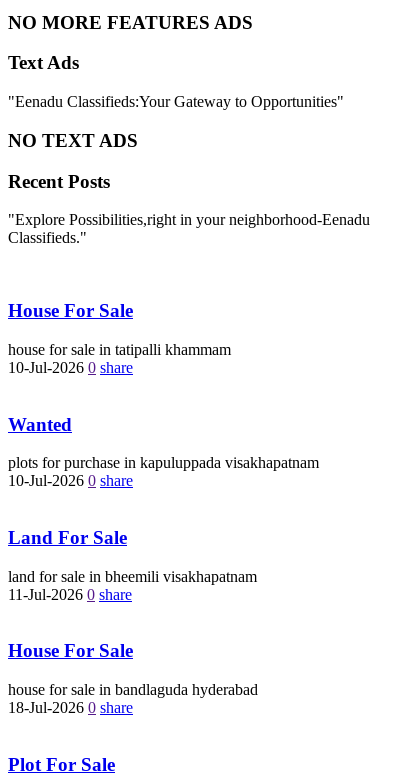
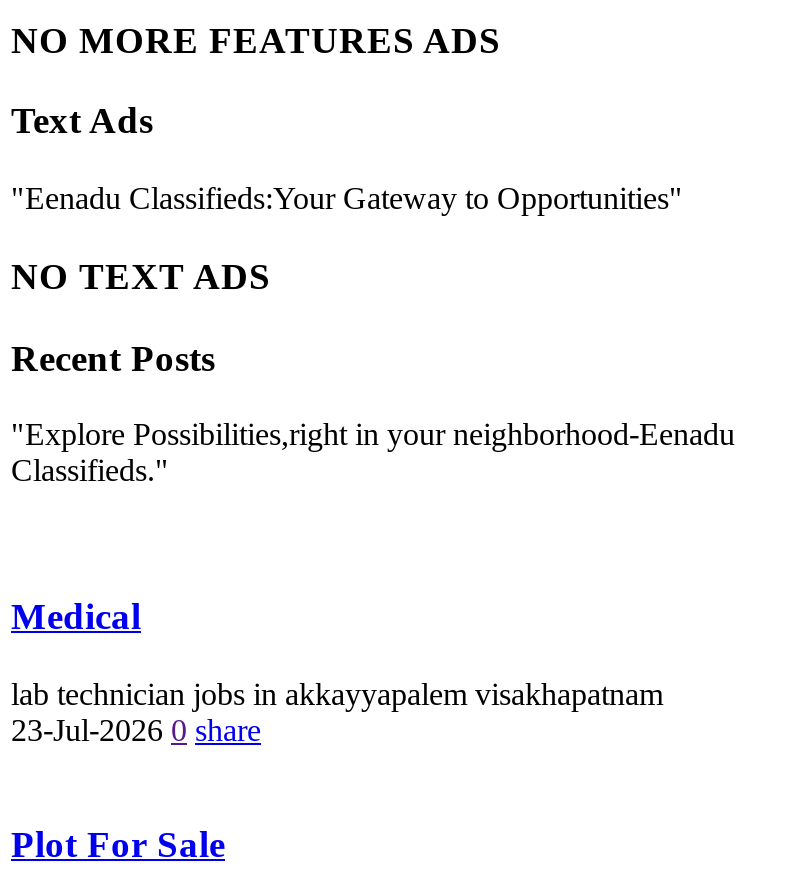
- House For Sale
- house for sale in tatipalli khammam
- 10-Jul-2026 0 share
- Wanted
- plots for purchase in kapuluppada visakhapatnam
- 10-Jul-2026 0 share
- Land For Sale
- land for sale in bheemili visakhapatnam
- 11-Jul-2026 0 share
- House For Sale
- house for sale in bandlaguda hyderabad
- 18-Jul-2026 0 share
+ Medical
+ lab technician jobs in akkayyapalem visakhapatnam
+ 23-Jul-2026 0 share
